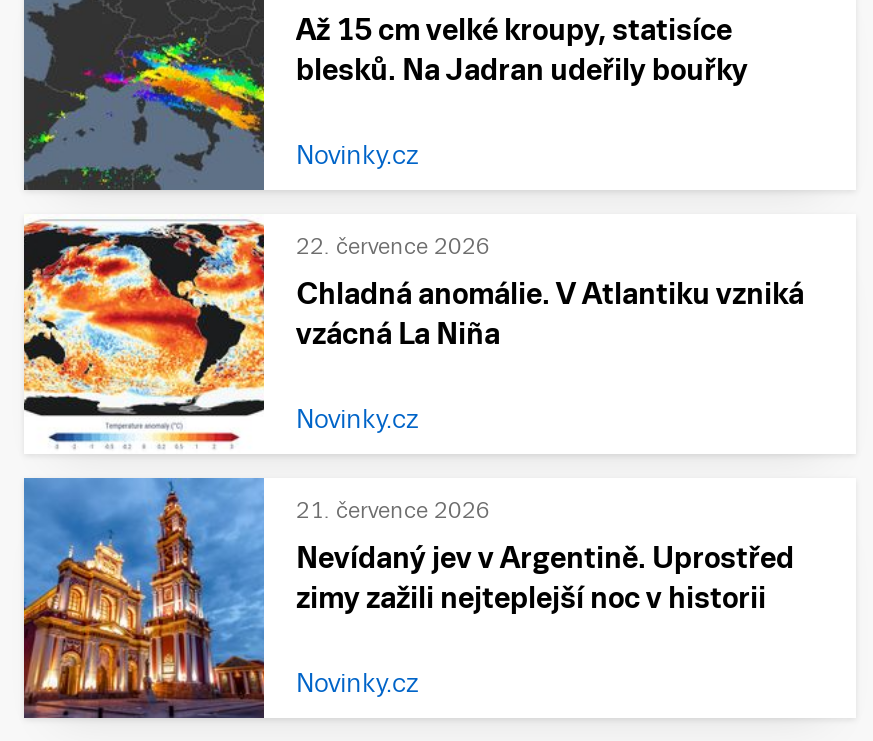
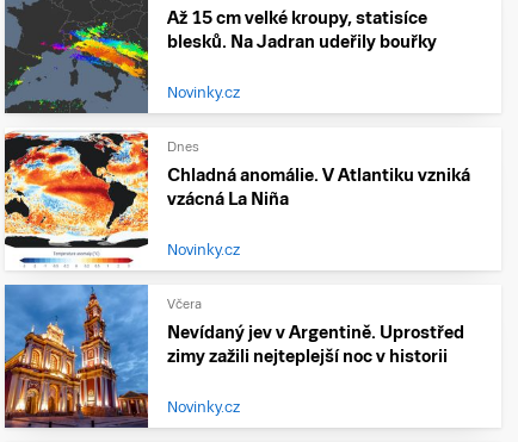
- 22. července 2026
+ Dnes

- 21. července 2026
+ Včera
